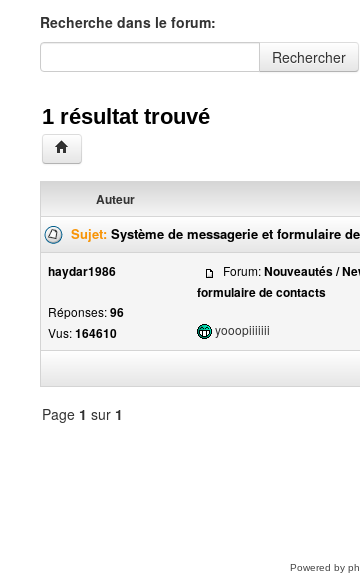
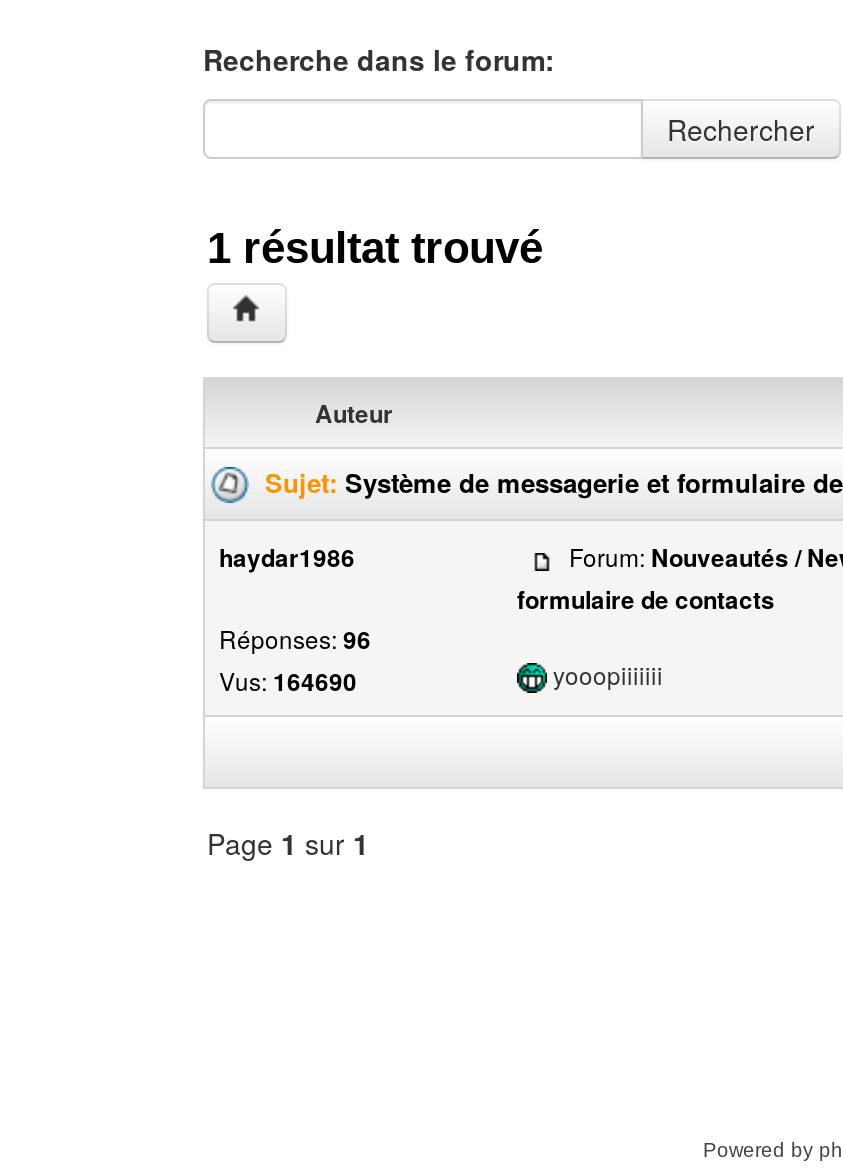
- Vus: 164610
+ Vus: 164690
